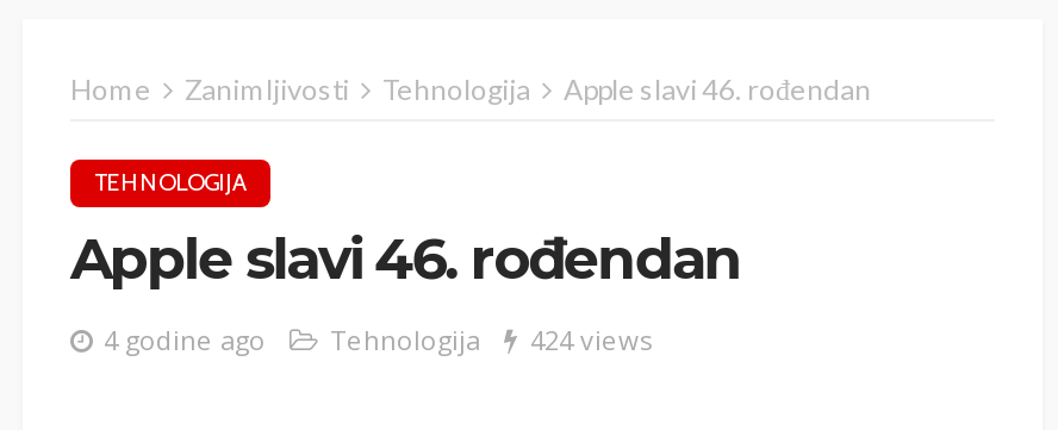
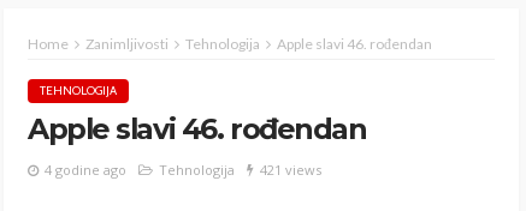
- 4 godine ago Tehnologija 424 views
+ 4 godine ago Tehnologija 421 views
